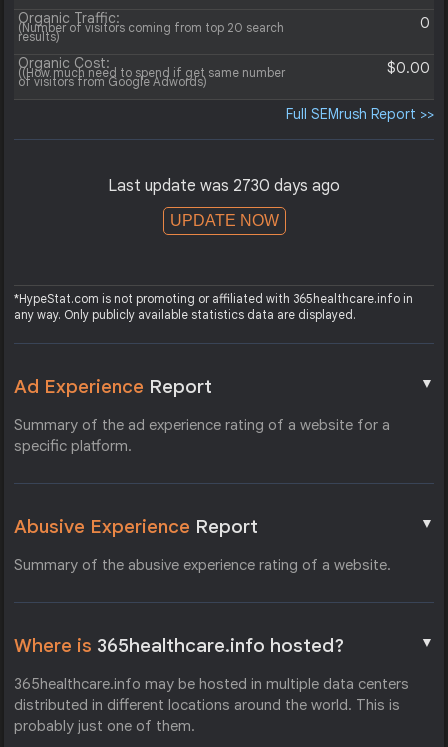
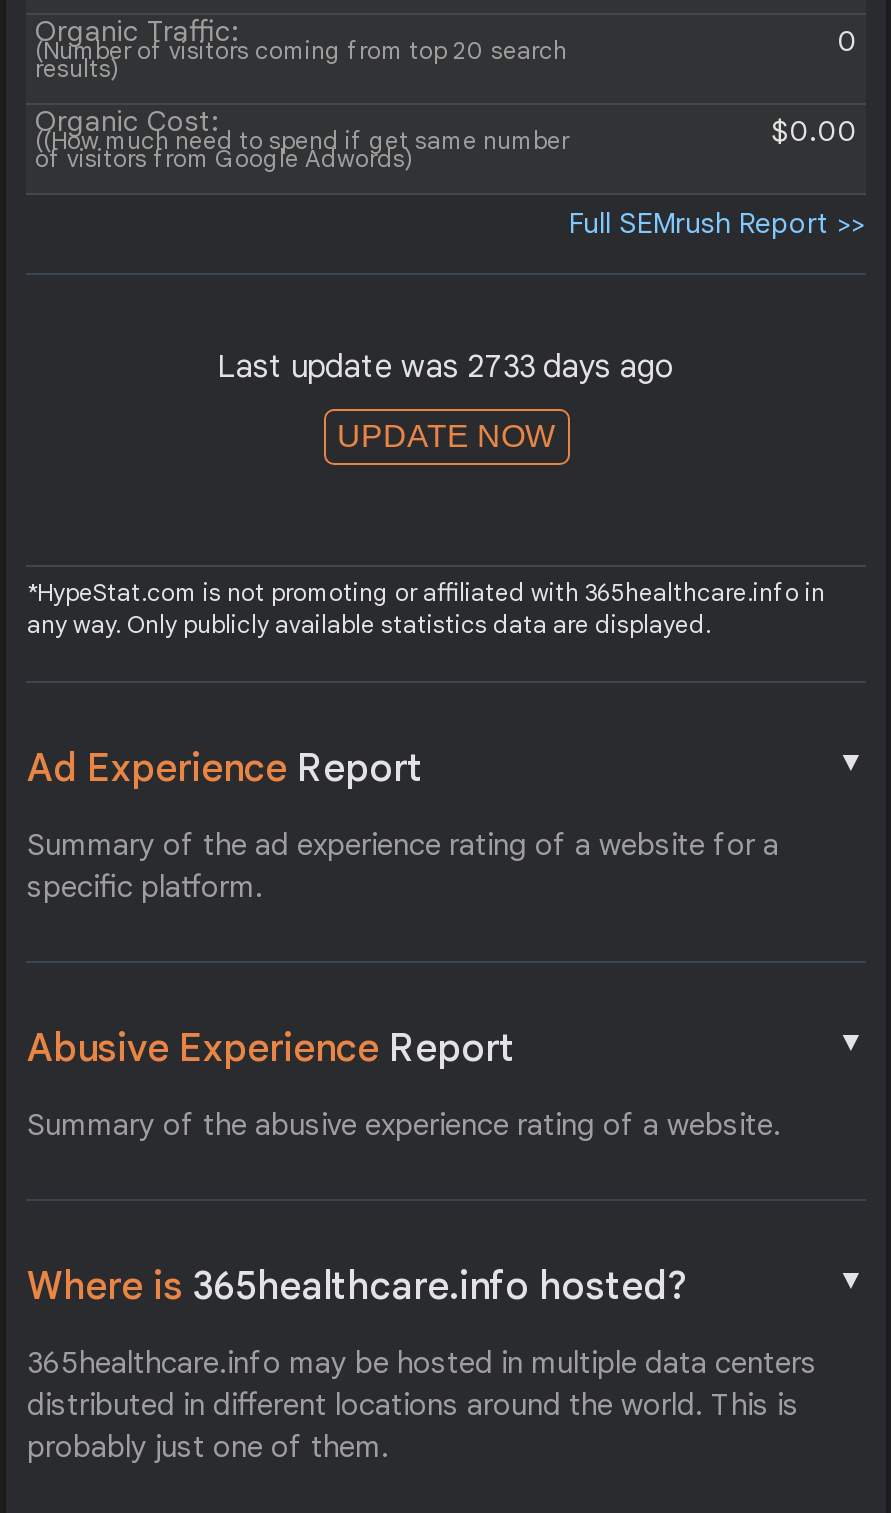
- Last update was 2730 days ago
+ Last update was 2733 days ago
